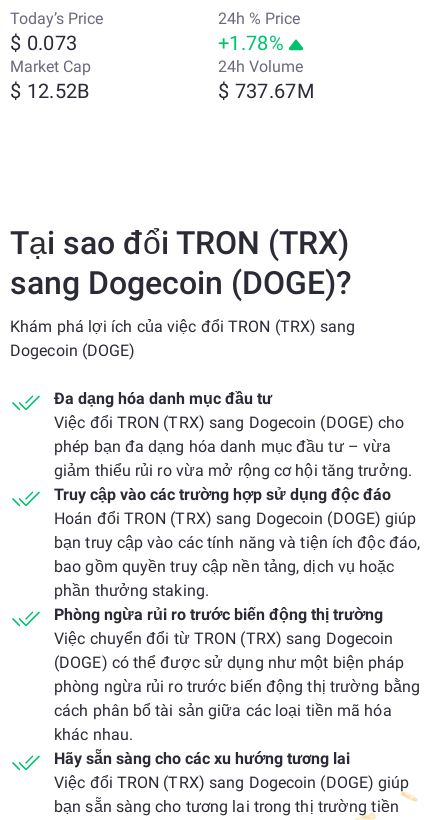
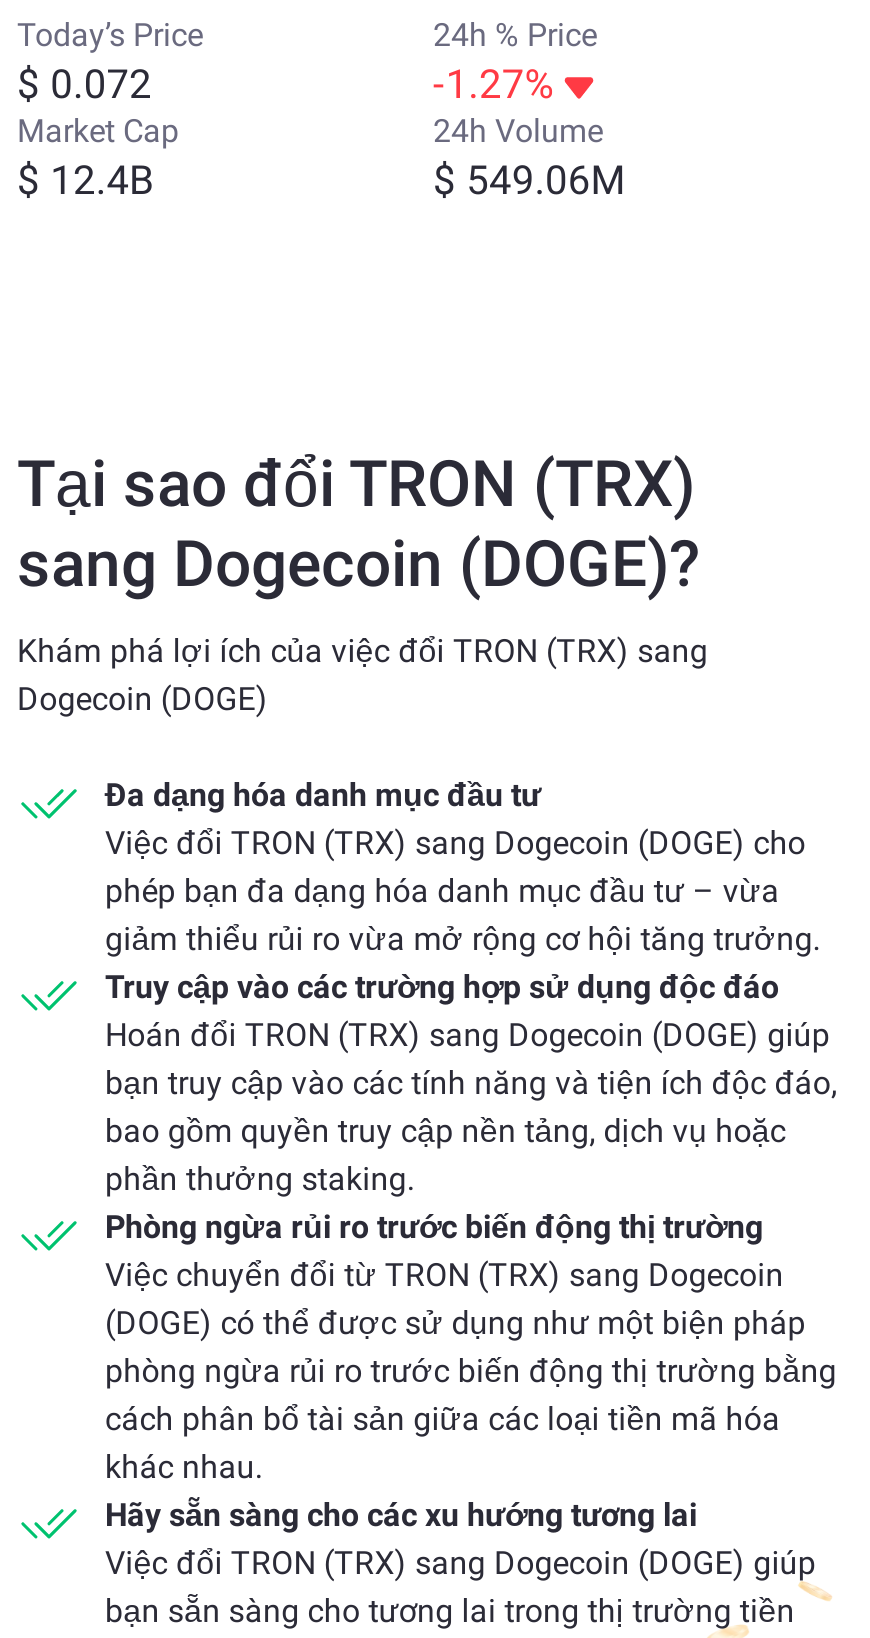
- $ 0.073
+ $ 0.072

- +1.78%
+ -1.27%

- $ 12.52B
+ $ 12.4B

- $ 737.67M
+ $ 549.06M
